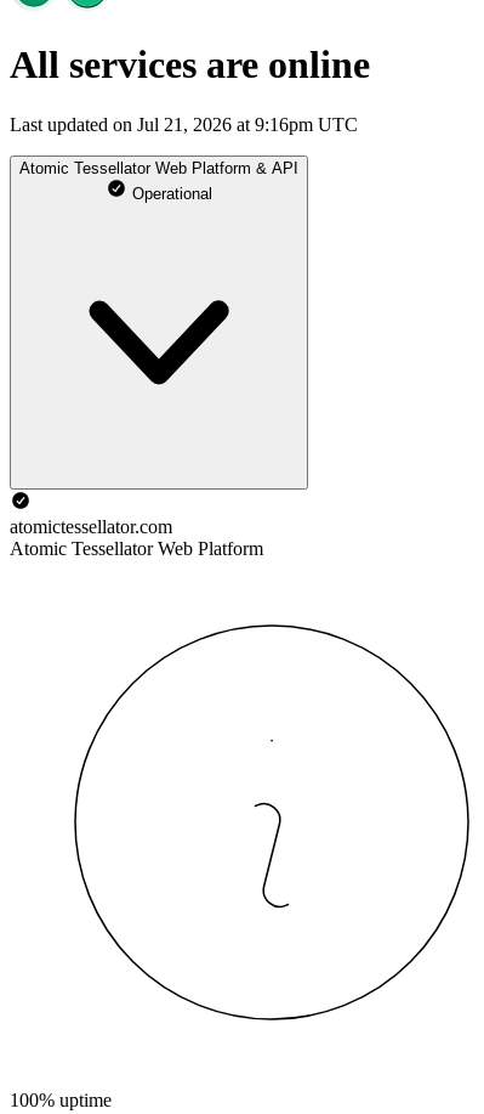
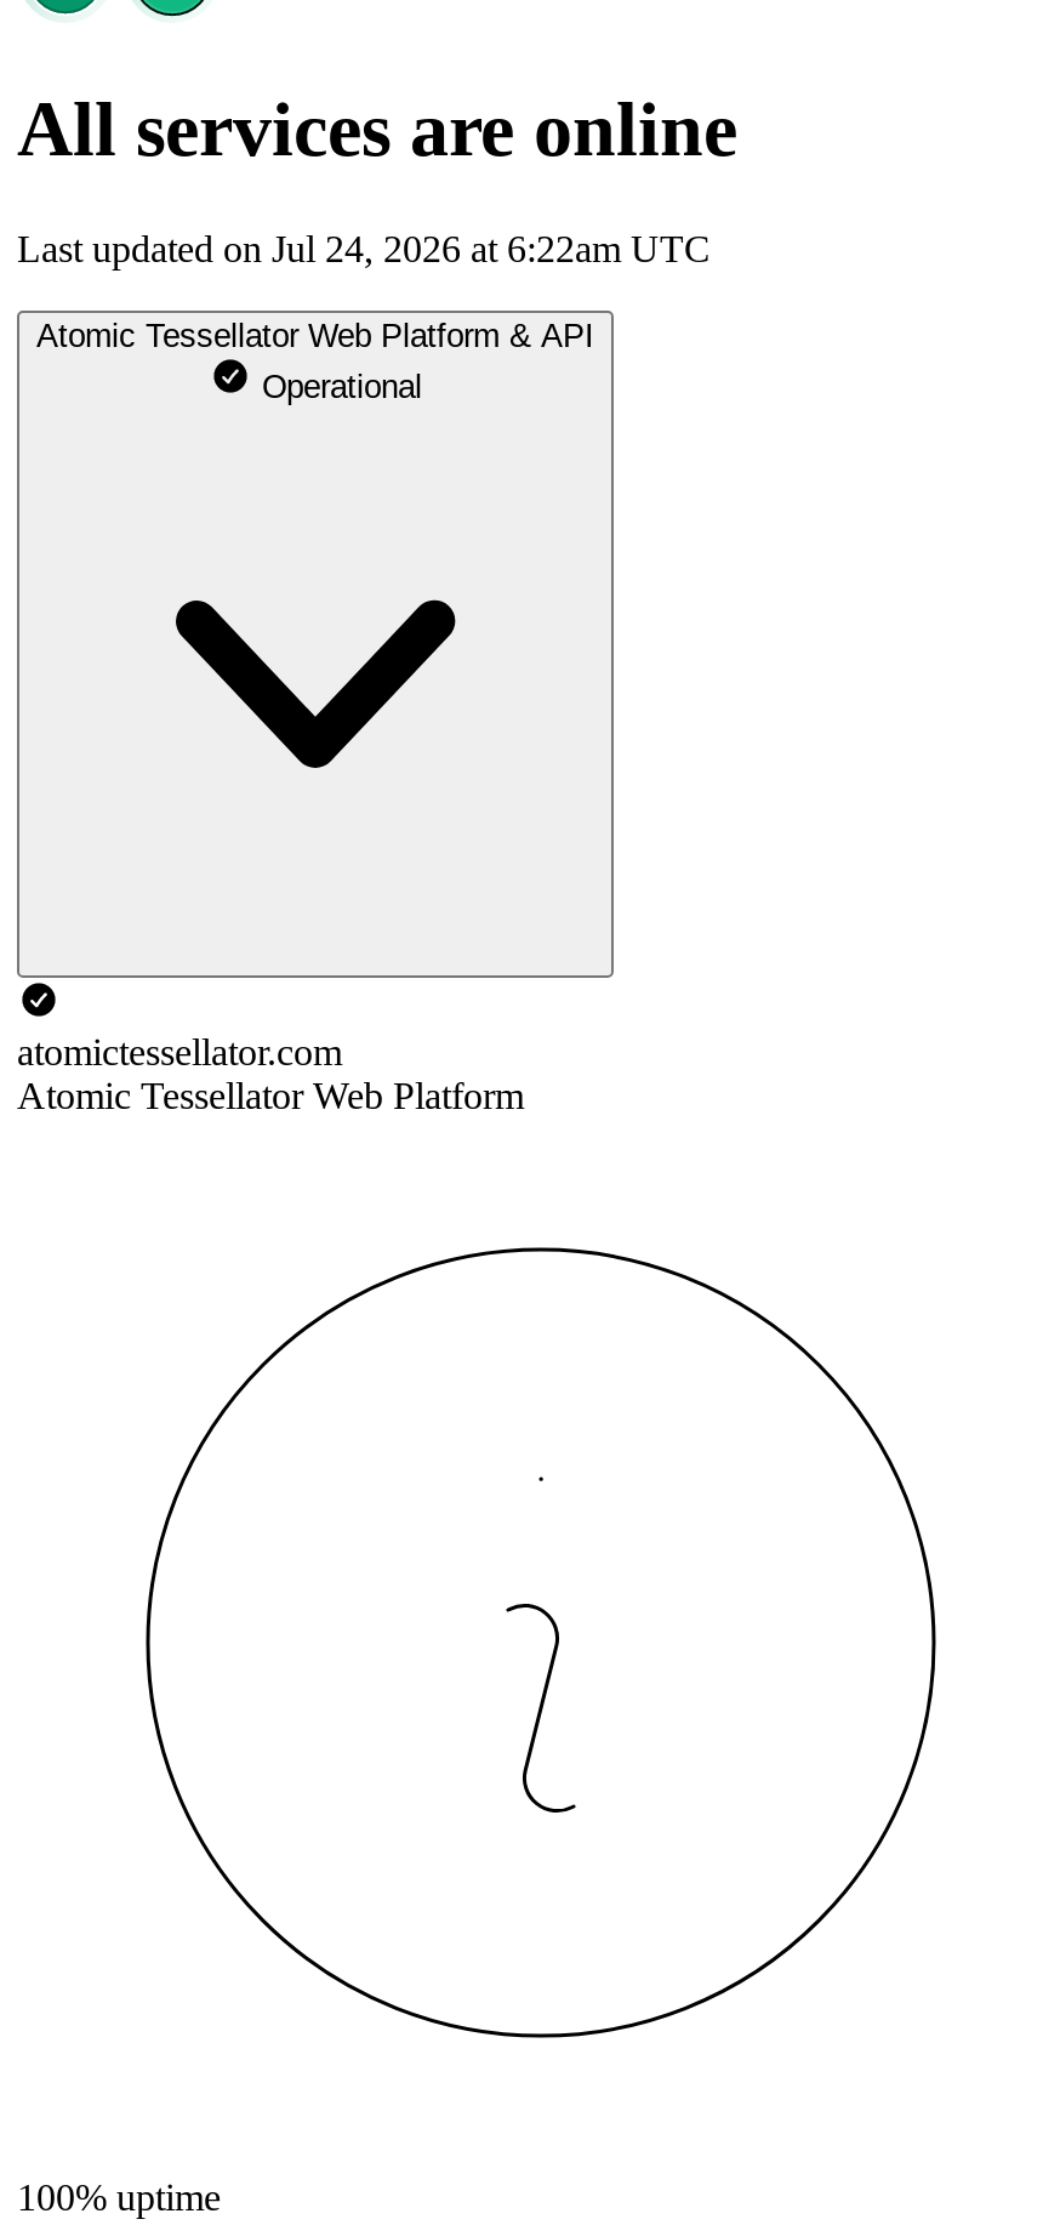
- Last updated on Jul 21, 2026 at 9:16pm UTC
+ Last updated on Jul 24, 2026 at 6:22am UTC
